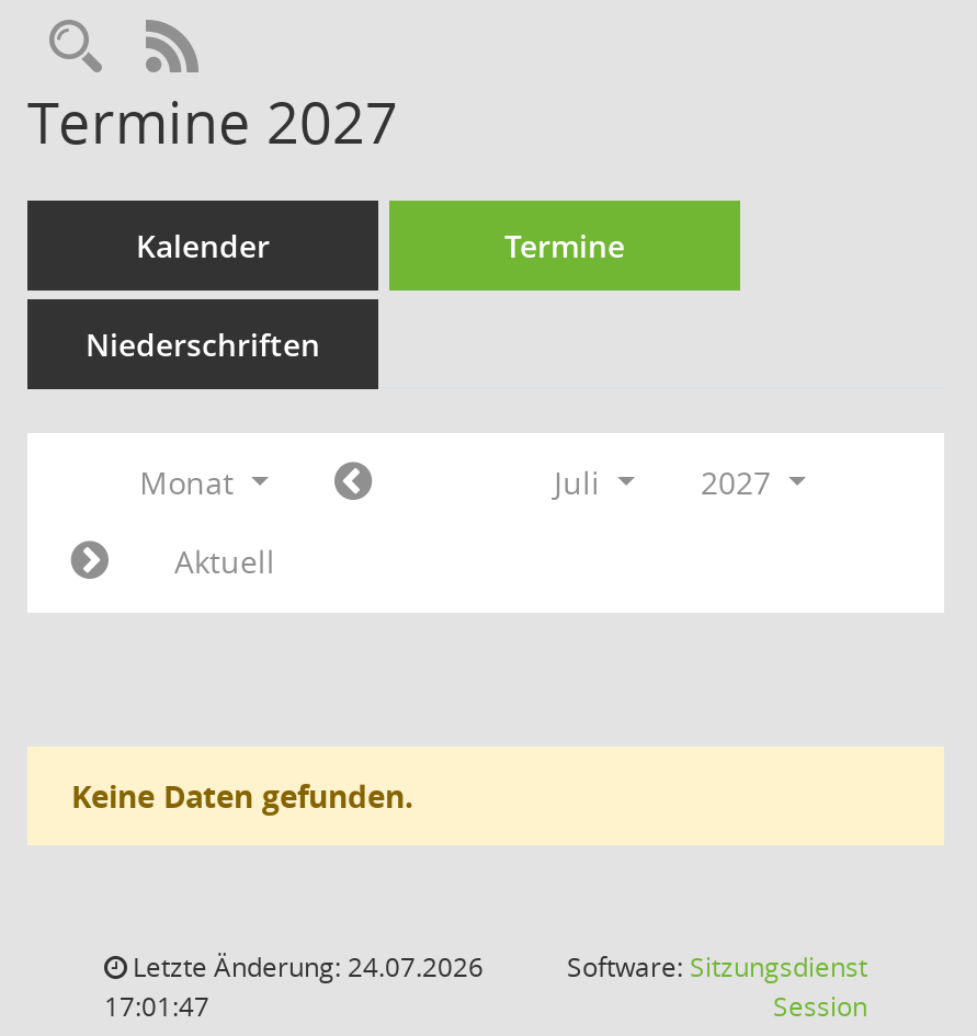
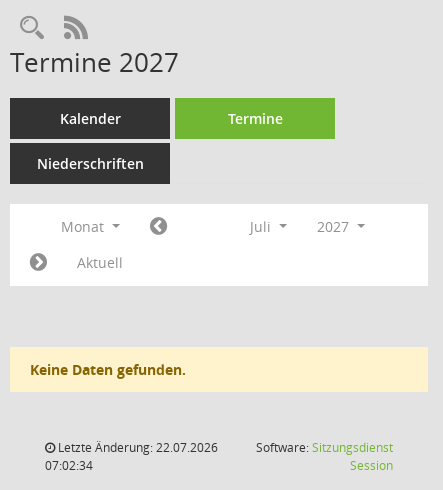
- Letzte Änderung: 24.07.2026
+ Letzte Änderung: 22.07.2026

- 17:01:47
+ 07:02:34
